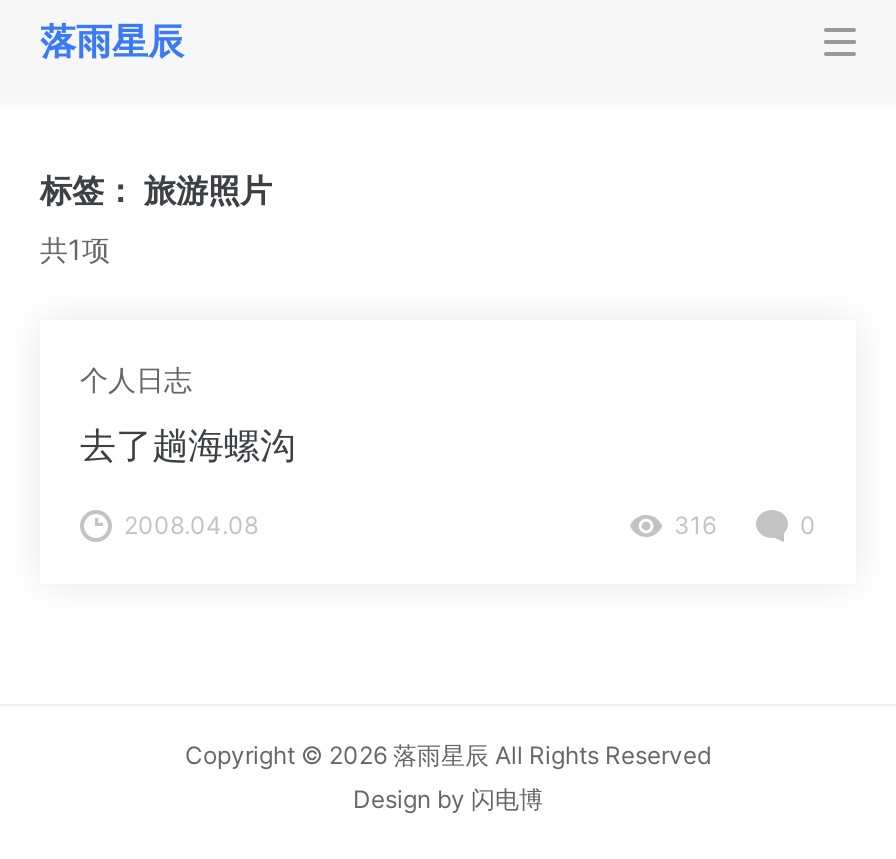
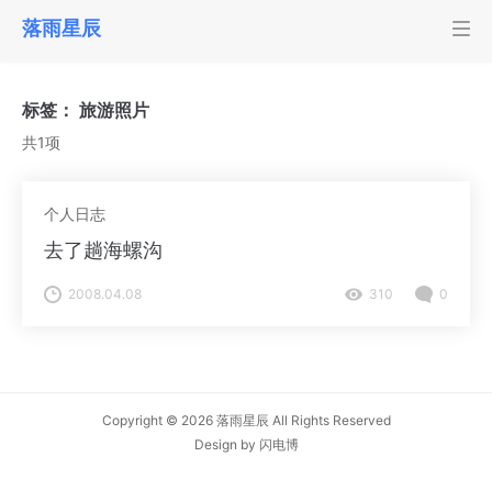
- 316
+ 310
